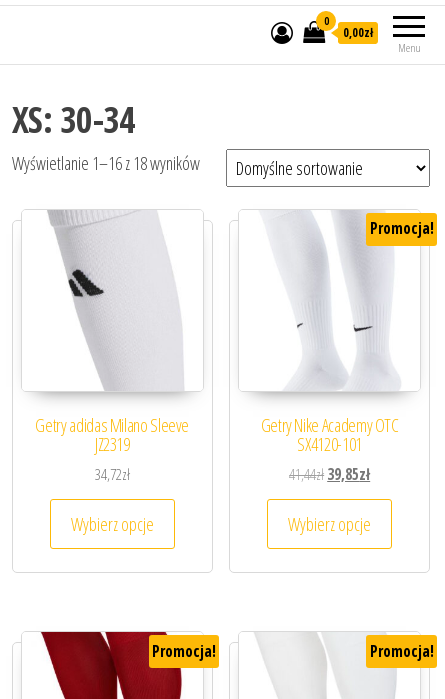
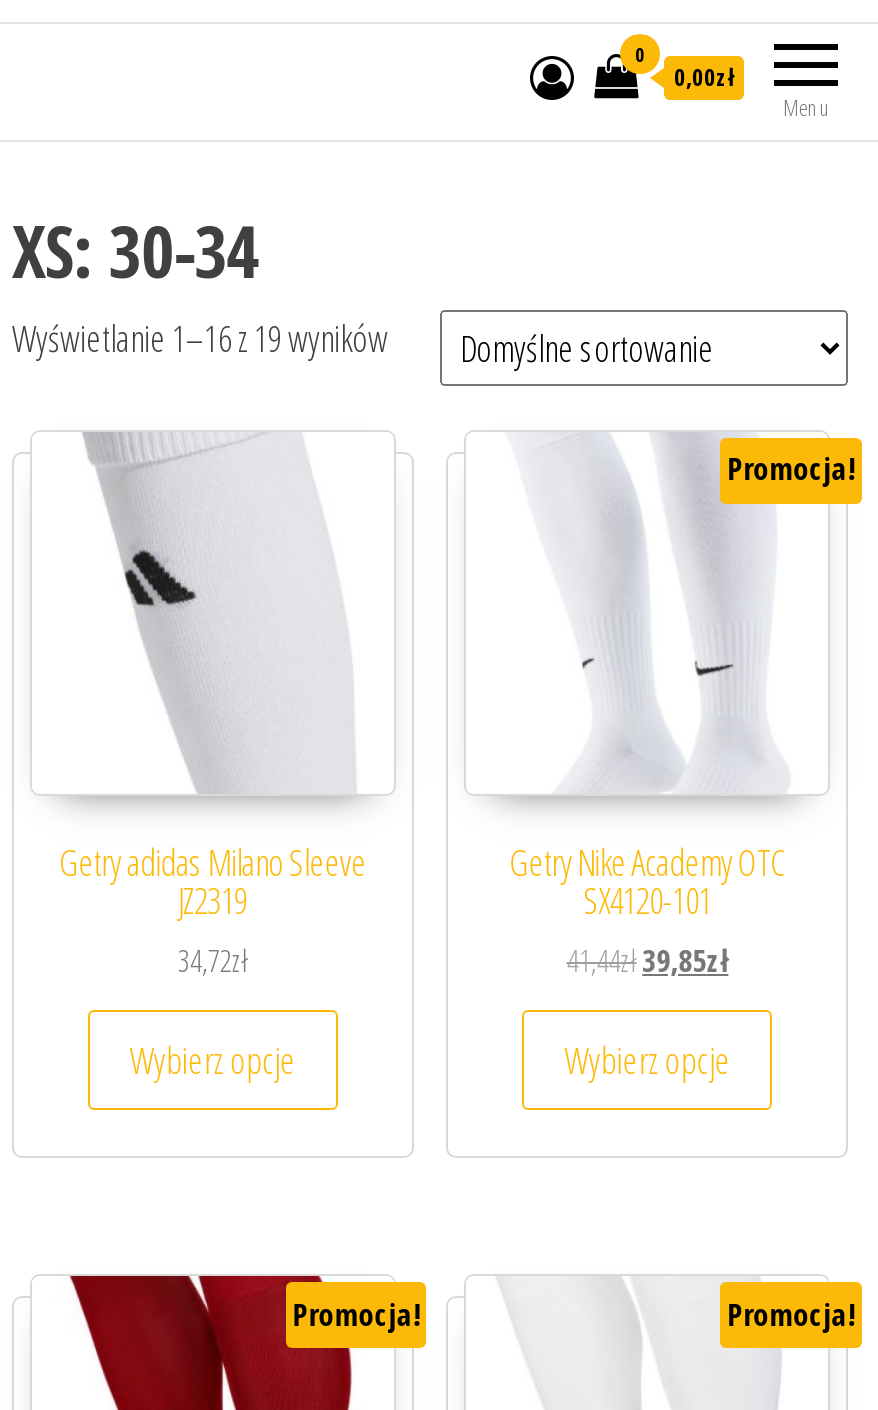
- Wyświetlanie 1–16 z 18 wyników
+ Wyświetlanie 1–16 z 19 wyników
